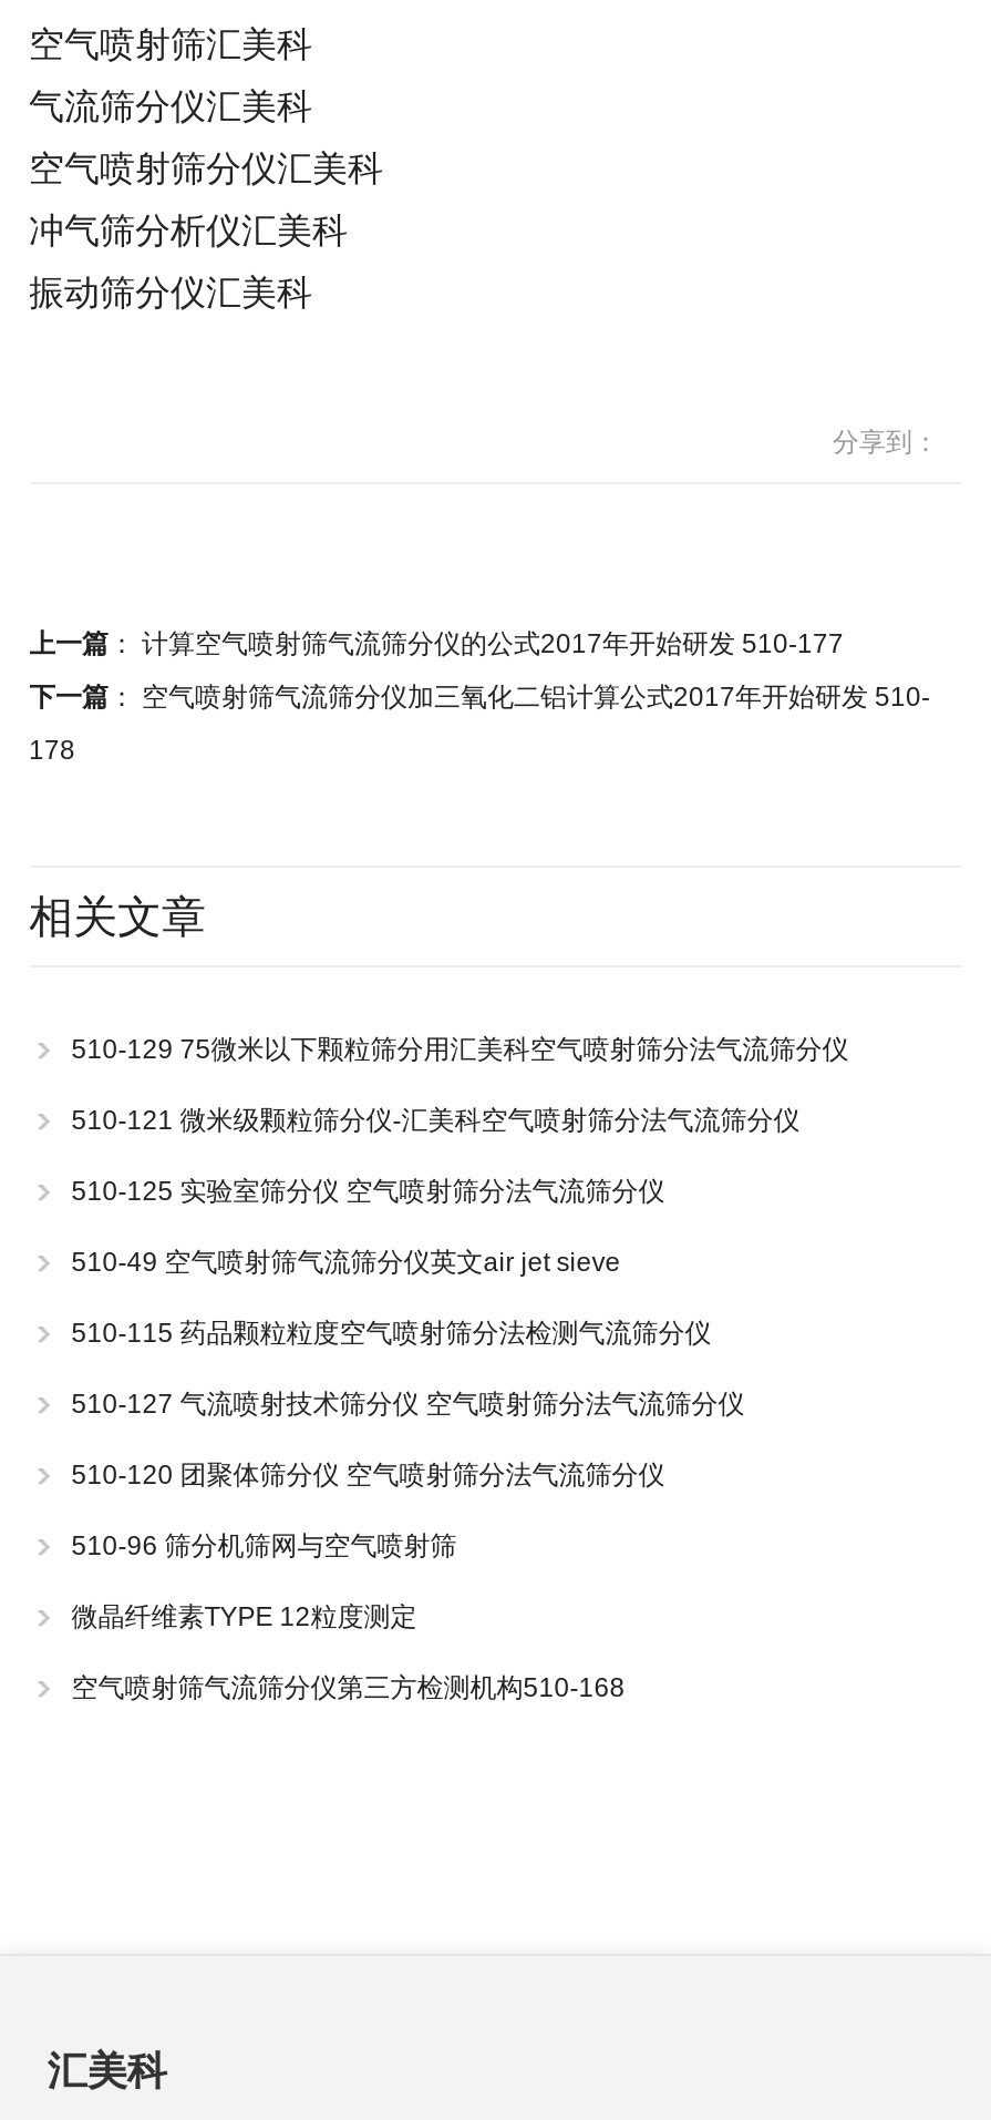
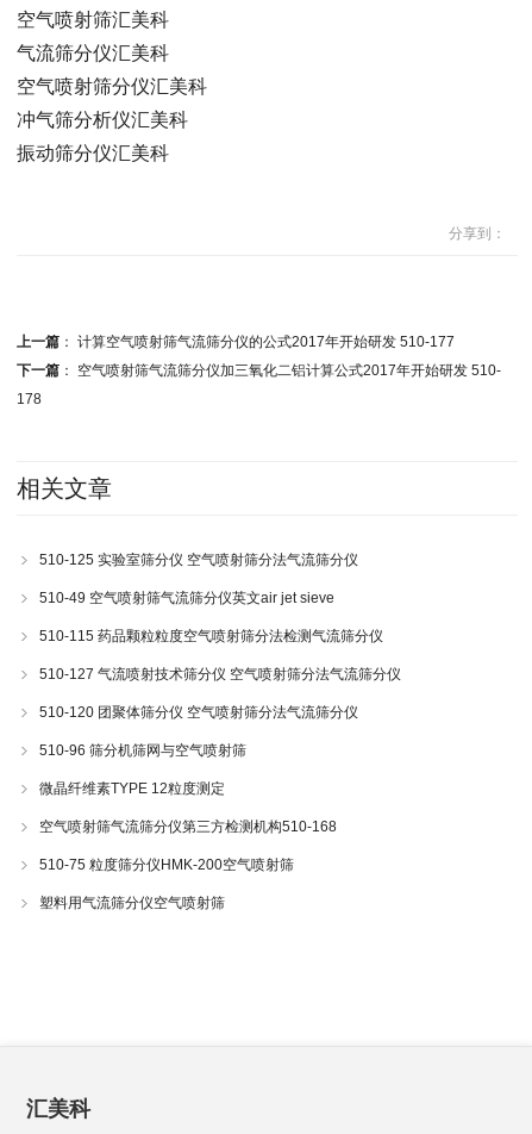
- 510-129 75微米以下颗粒筛分用汇美科空气喷射筛分法气流筛分仪
- 510-121 微米级颗粒筛分仪-汇美科空气喷射筛分法气流筛分仪

moved up: 510-125 实验室筛分仪 空气喷射筛分法气流筛分仪 | 510-49 空气喷射筛气流筛分仪英文air jet sieve | 510-115 药品颗粒粒度空气喷射筛分法检测气流筛分仪 | 510-127 气流喷射技术筛分仪 空气喷射筛分法气流筛分仪 | 510-120 团聚体筛分仪 空气喷射筛分法气流筛分仪 | 510-96 筛分机筛网与空气喷射筛 | 微晶纤维素TYPE 12粒度测定 | 空气喷射筛气流筛分仪第三方检测机构510-168

+ 510-75 粒度筛分仪HMK-200空气喷射筛
+ 塑料用气流筛分仪空气喷射筛
